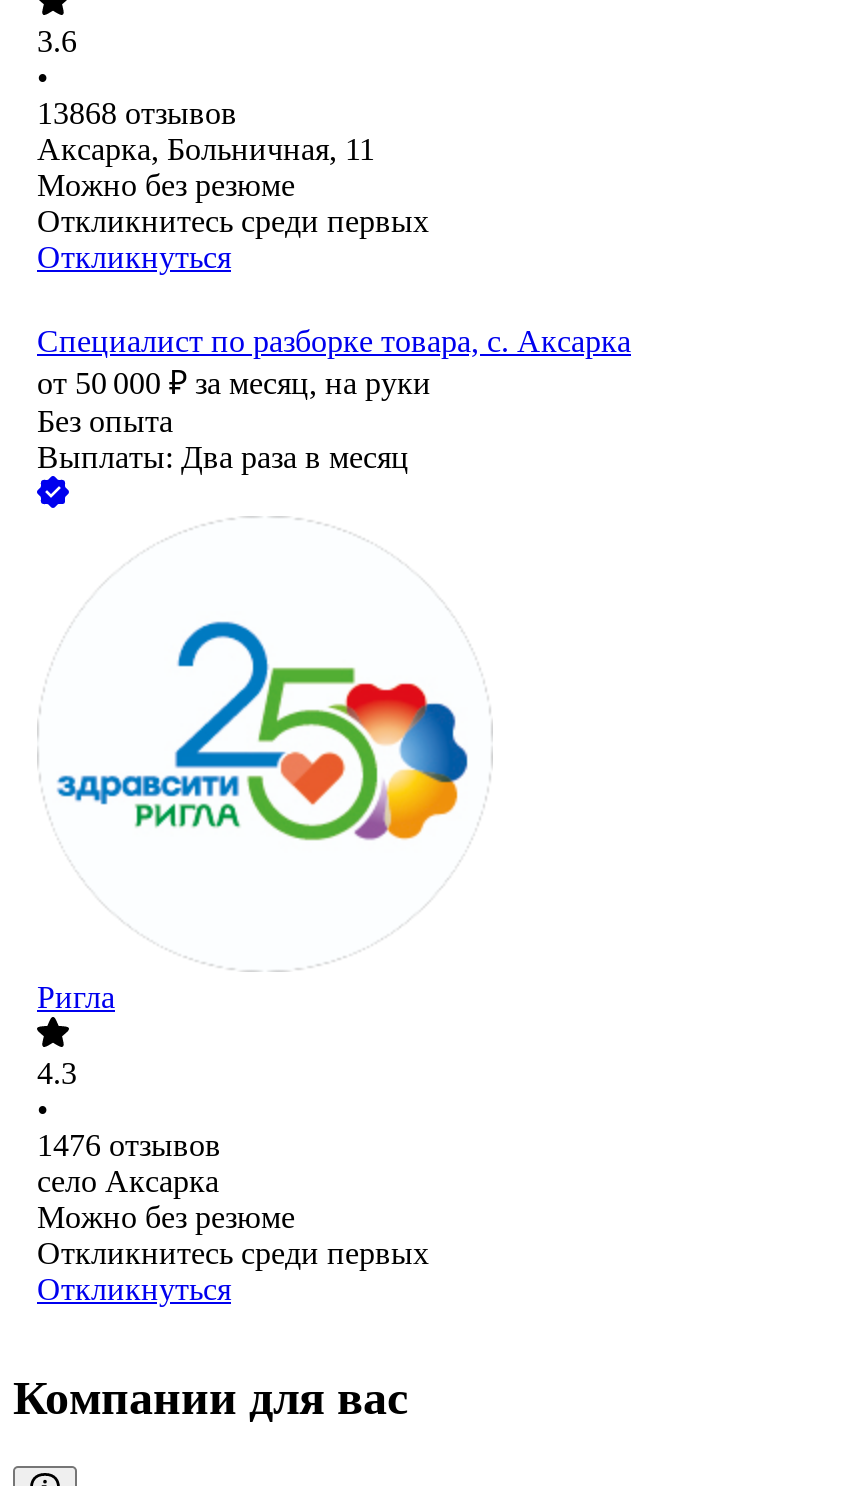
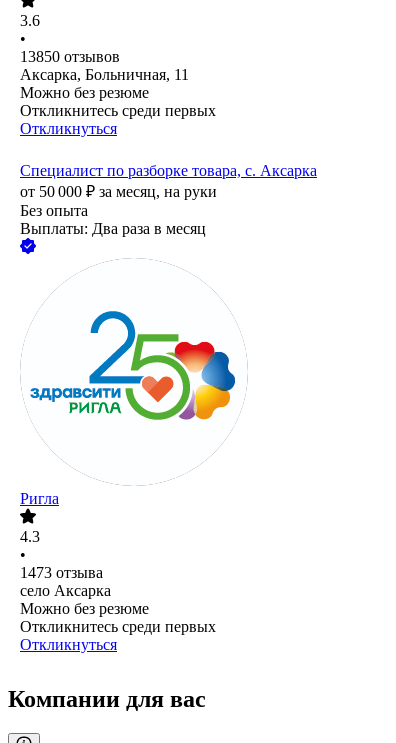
- 13868 отзывов
+ 13850 отзывов

- 1476 отзывов
+ 1473 отзыва
